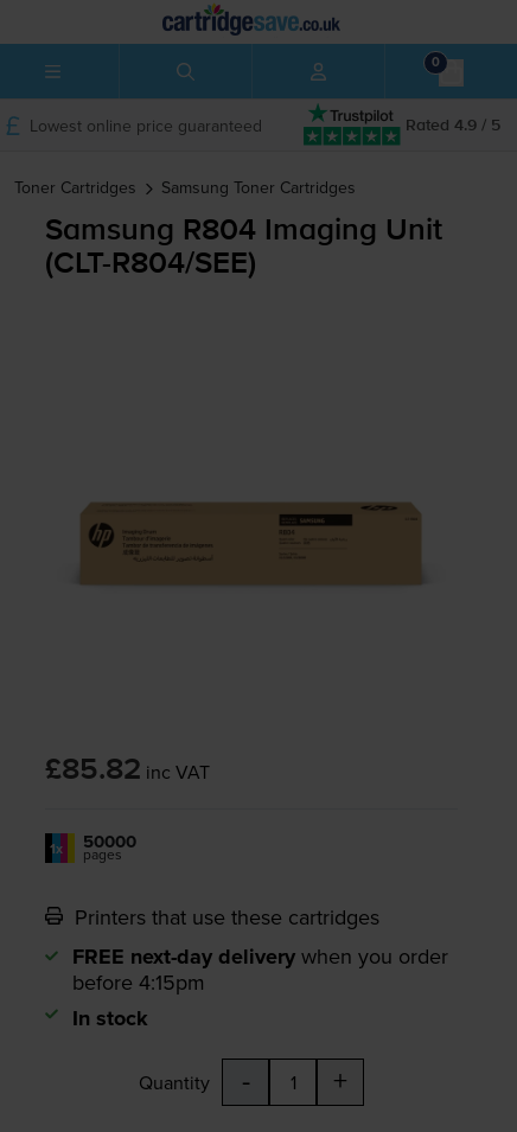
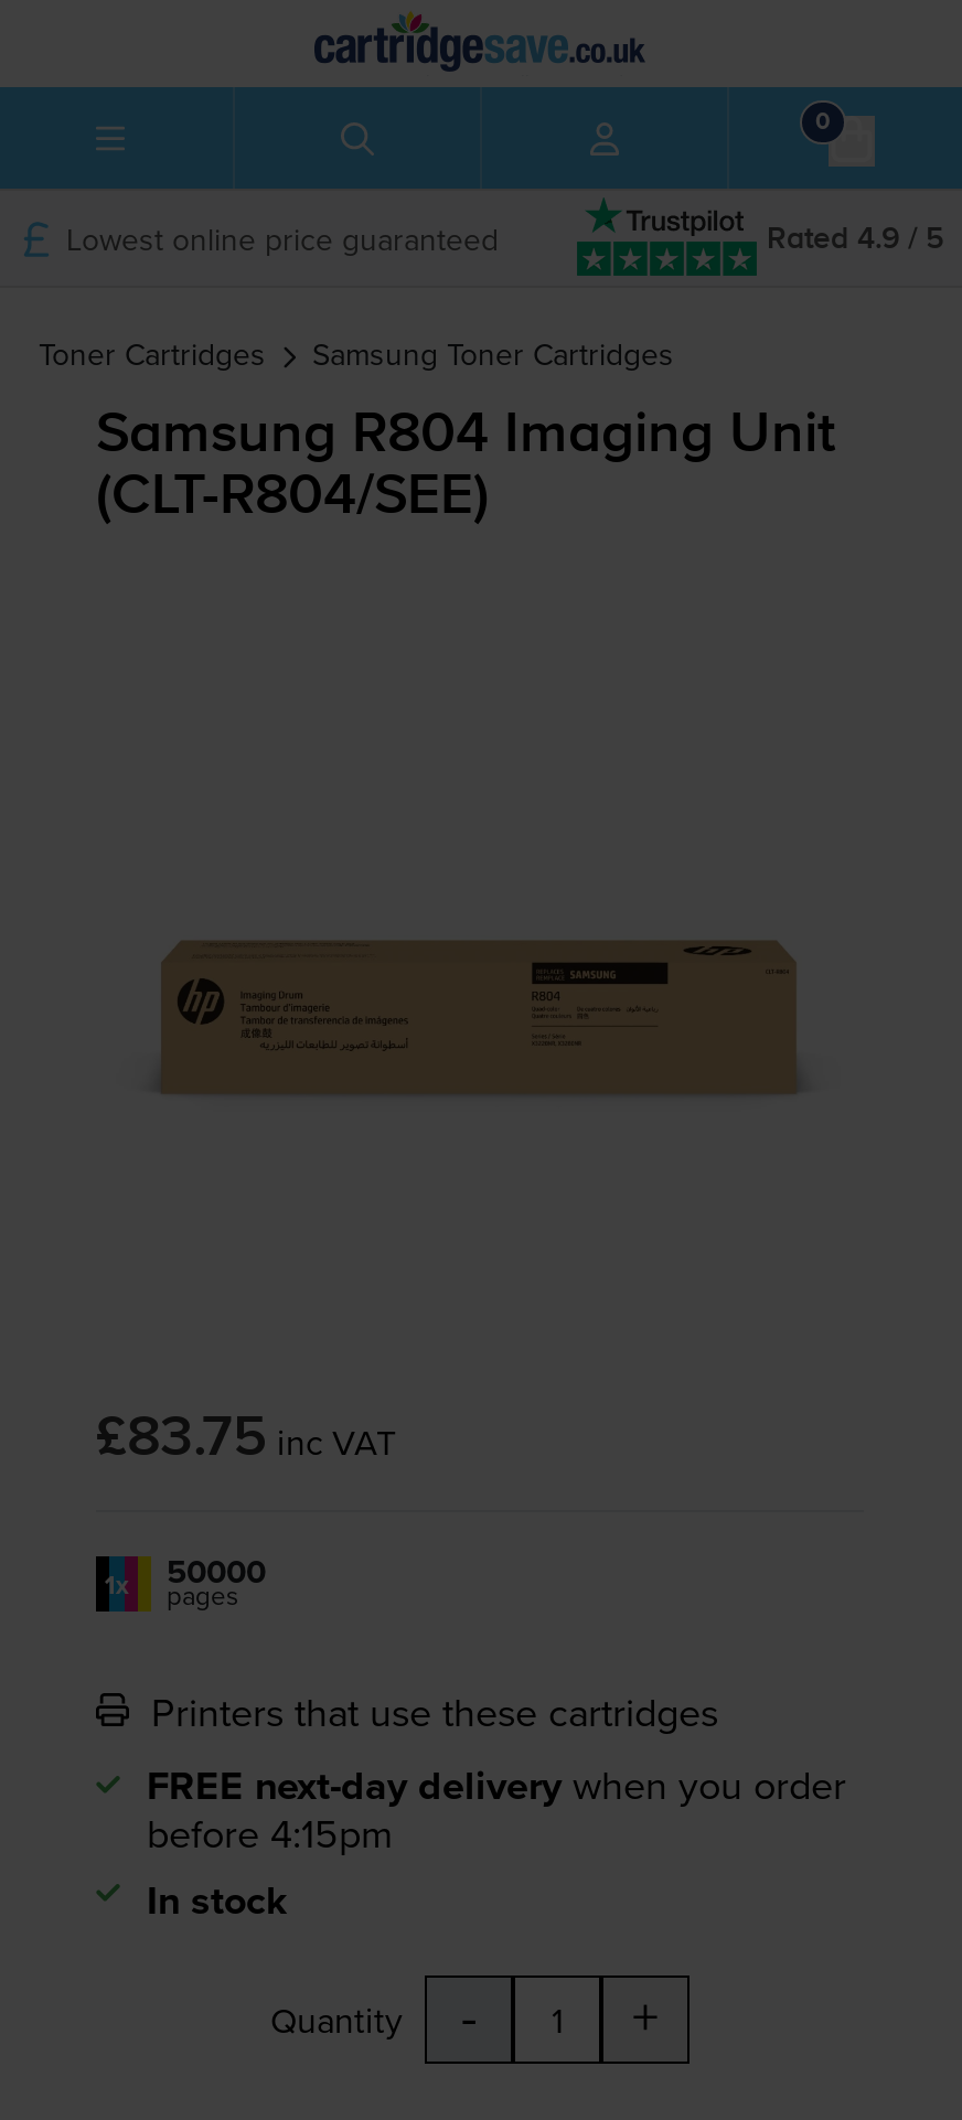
- £85.82 inc VAT
+ £83.75 inc VAT
